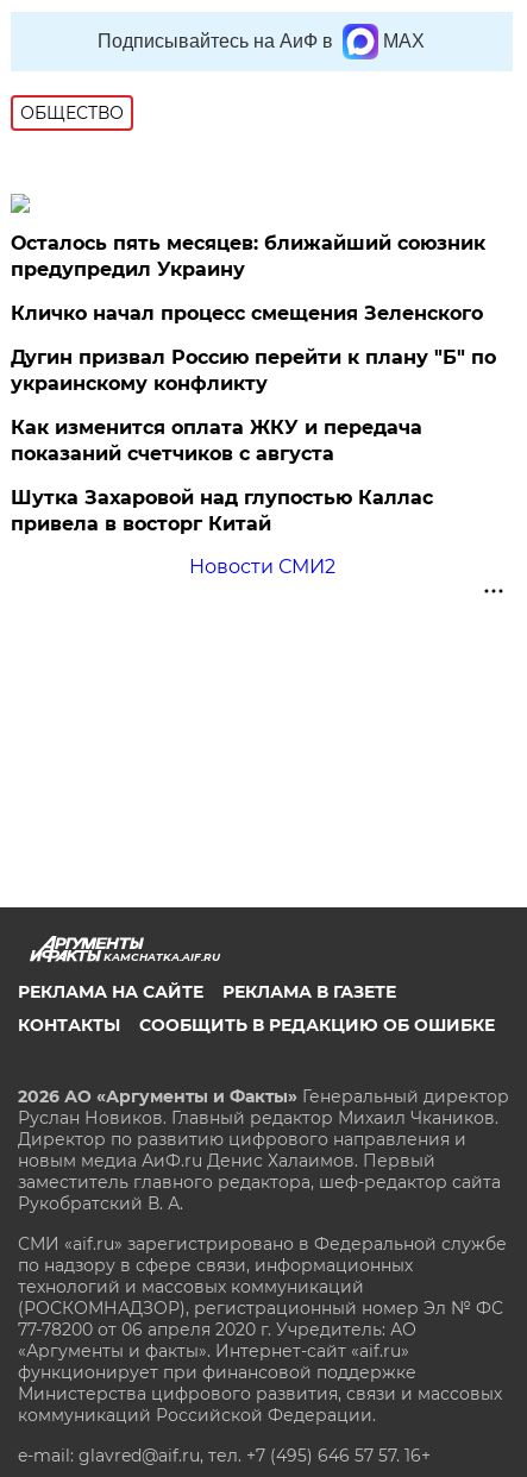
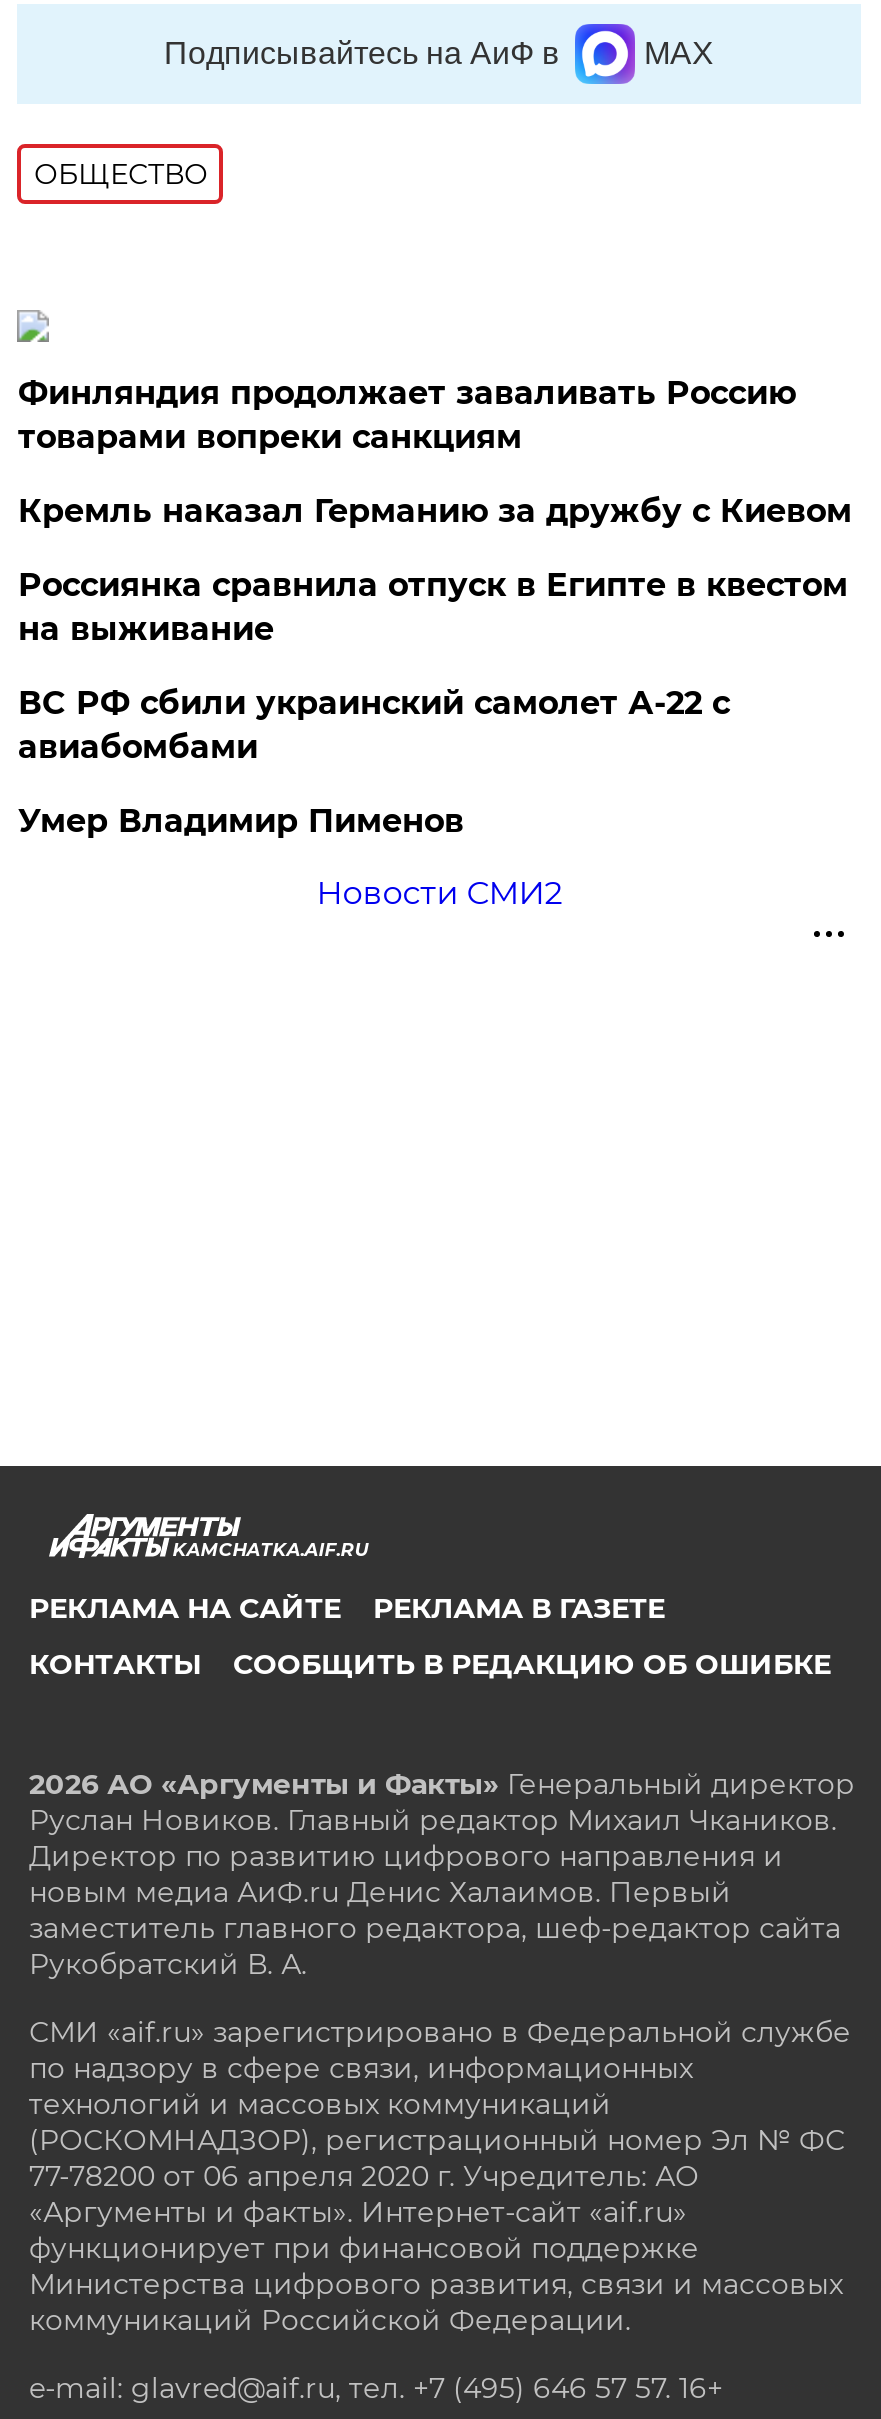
- Осталось пять месяцев: ближайший союзник
- предупредил Украину
+ Финляндия продолжает заваливать Россию
+ товарами вопреки санкциям

- Кличко начал процесс смещения Зеленского
+ Кремль наказал Германию за дружбу с Киевом

- Дугин призвал Россию перейти к плану "Б" по
- украинскому конфликту
+ Россиянка сравнила отпуск в Египте в квестом
+ на выживание

- Как изменится оплата ЖКУ и передача
- показаний счетчиков с августа
+ ВС РФ сбили украинский самолет А-22 с
+ авиабомбами

- Шутка Захаровой над глупостью Каллас
- привела в восторг Китай
+ Умер Владимир Пименов
